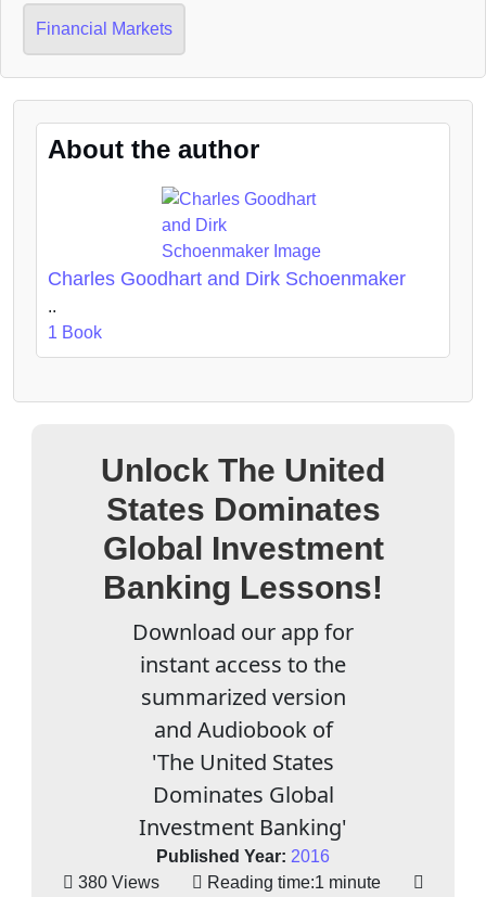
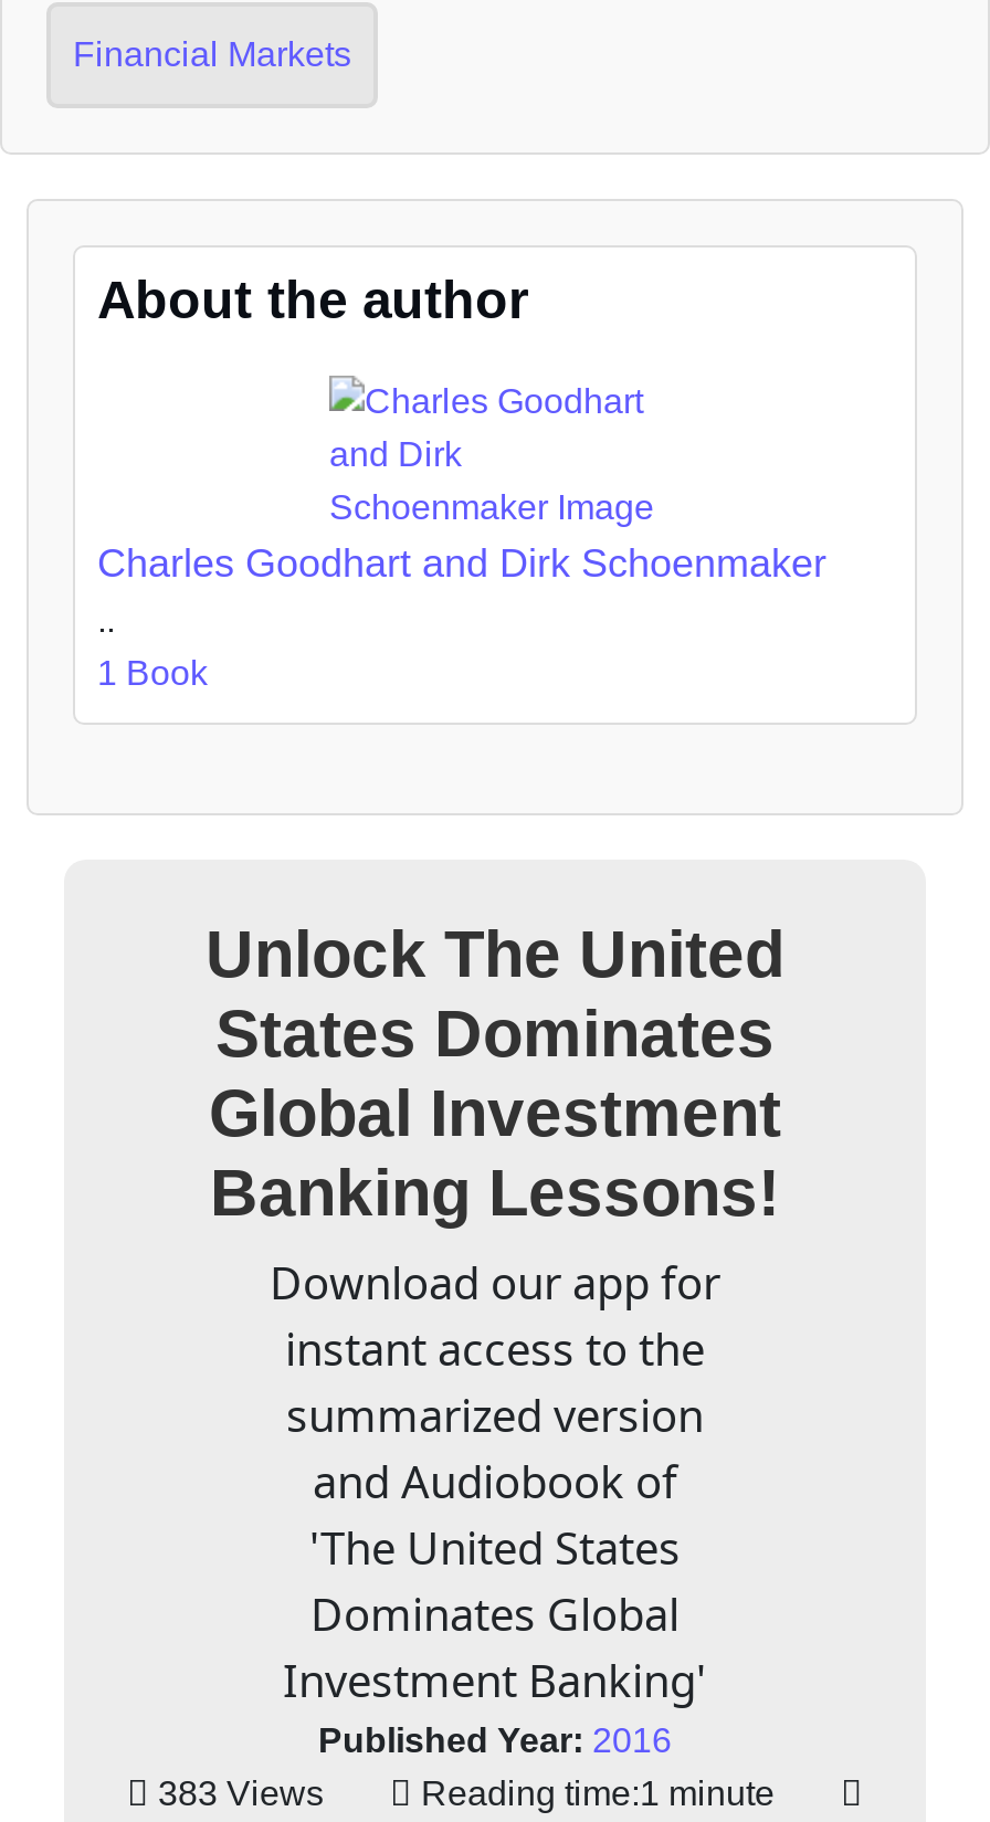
- 380 Views
+ 383 Views
